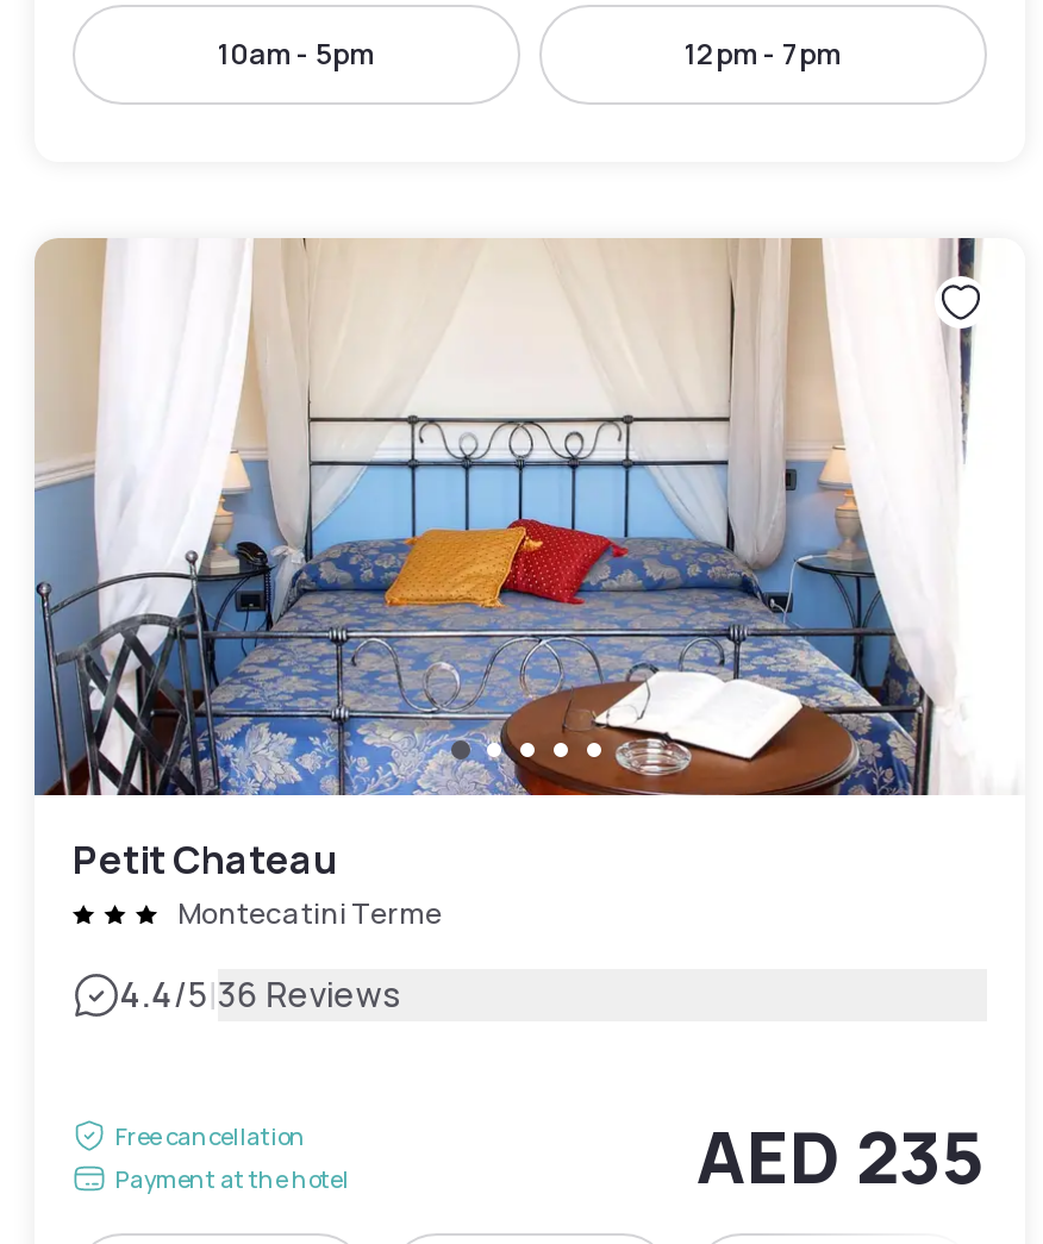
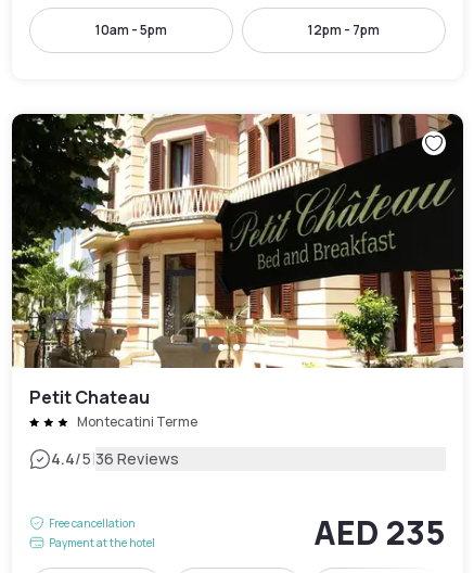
- [image]
+ [image]
